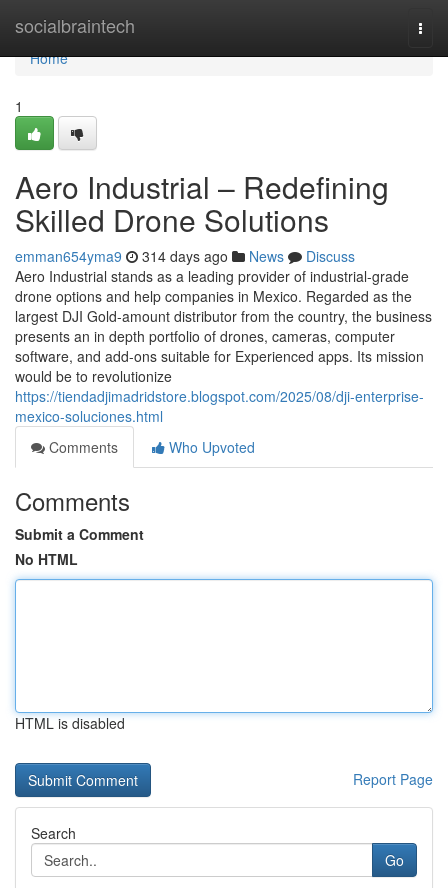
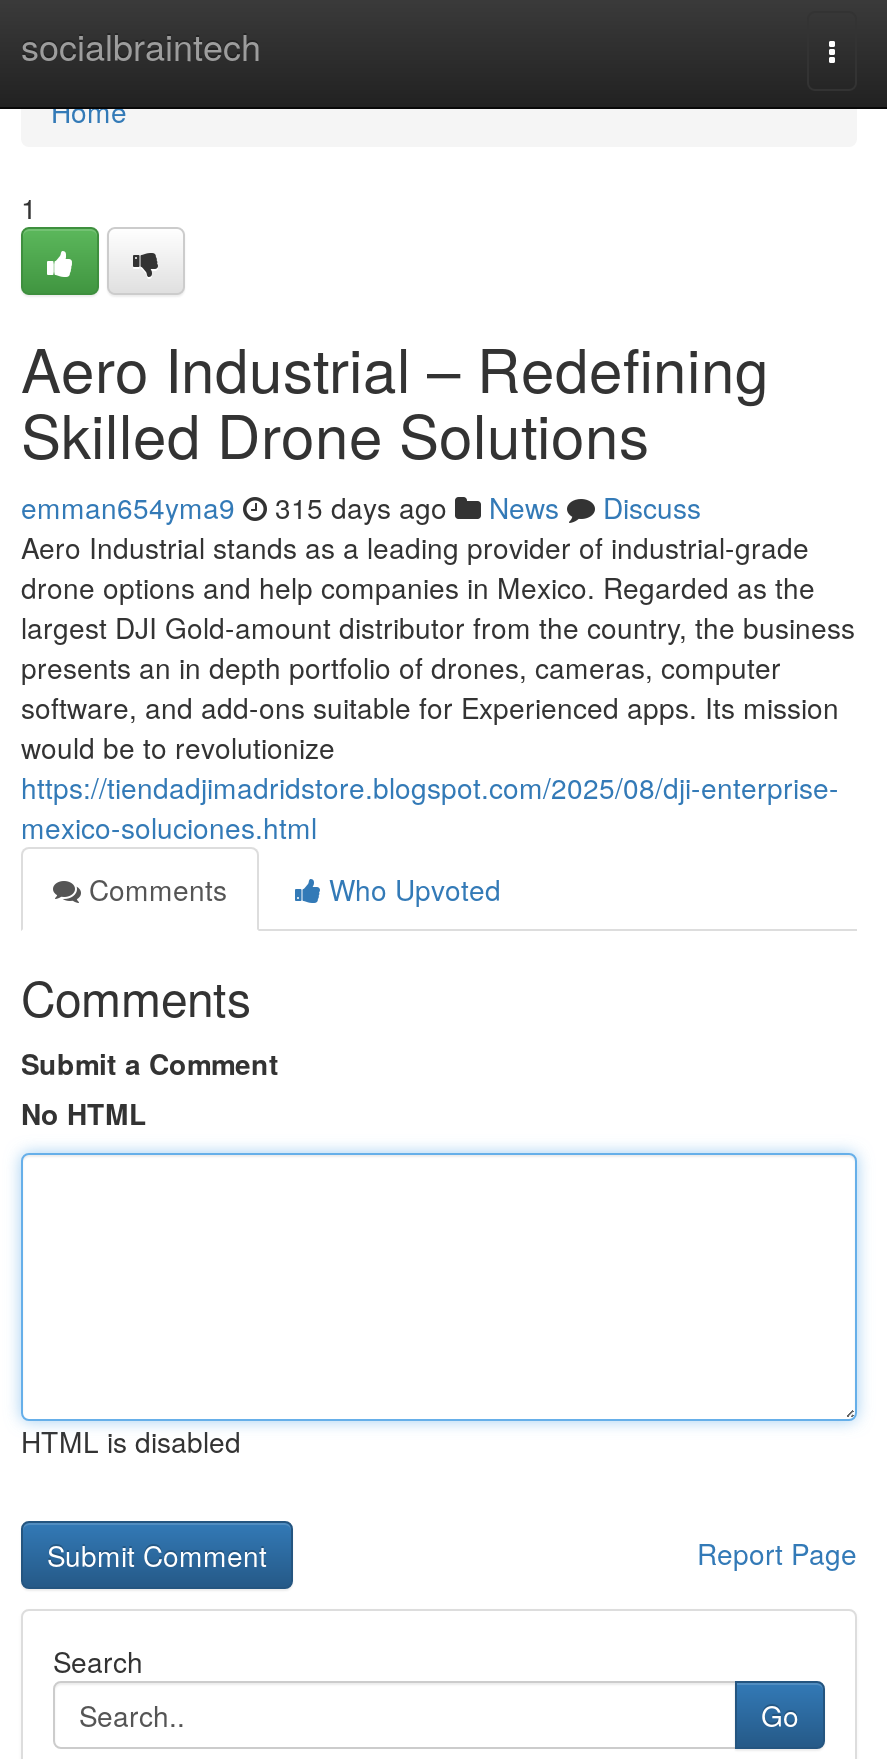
- emman654yma9 314 days ago News Discuss
+ emman654yma9 315 days ago News Discuss
